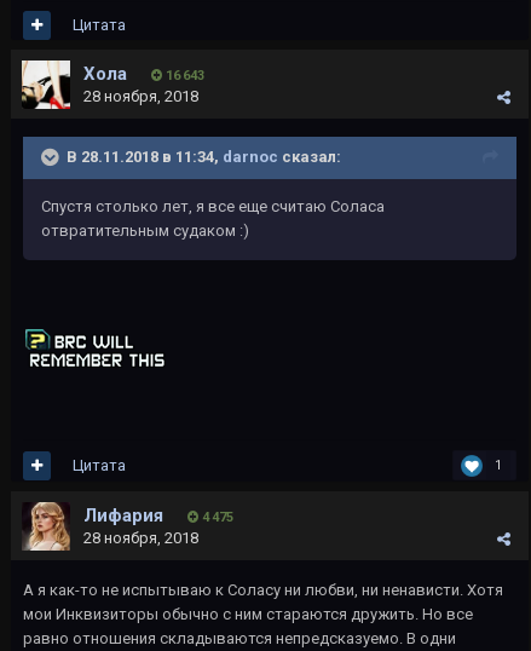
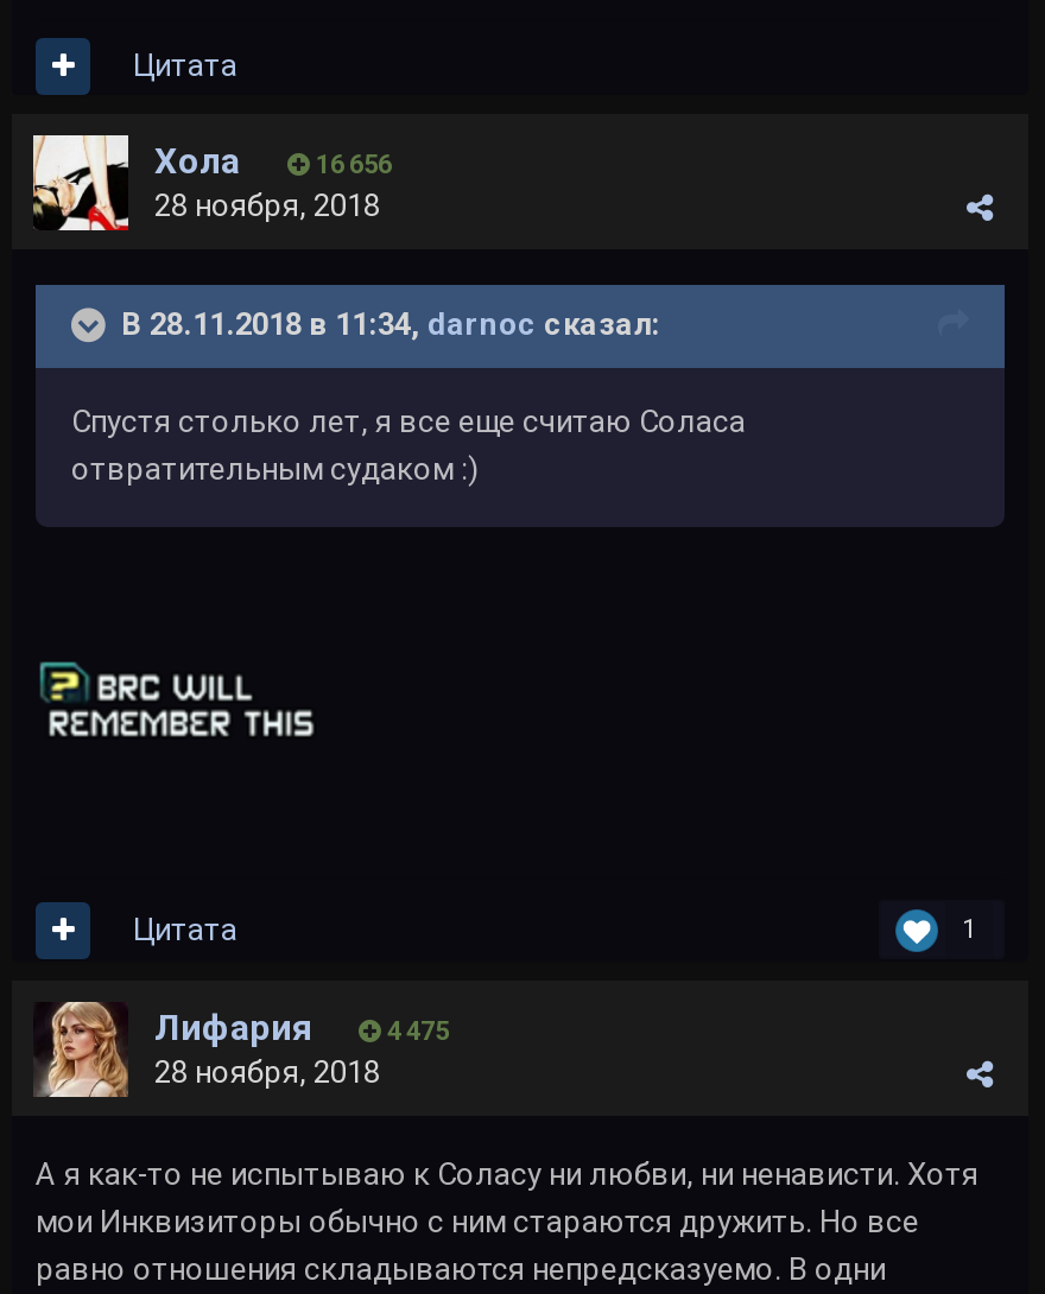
- 16 643
+ 16 656
